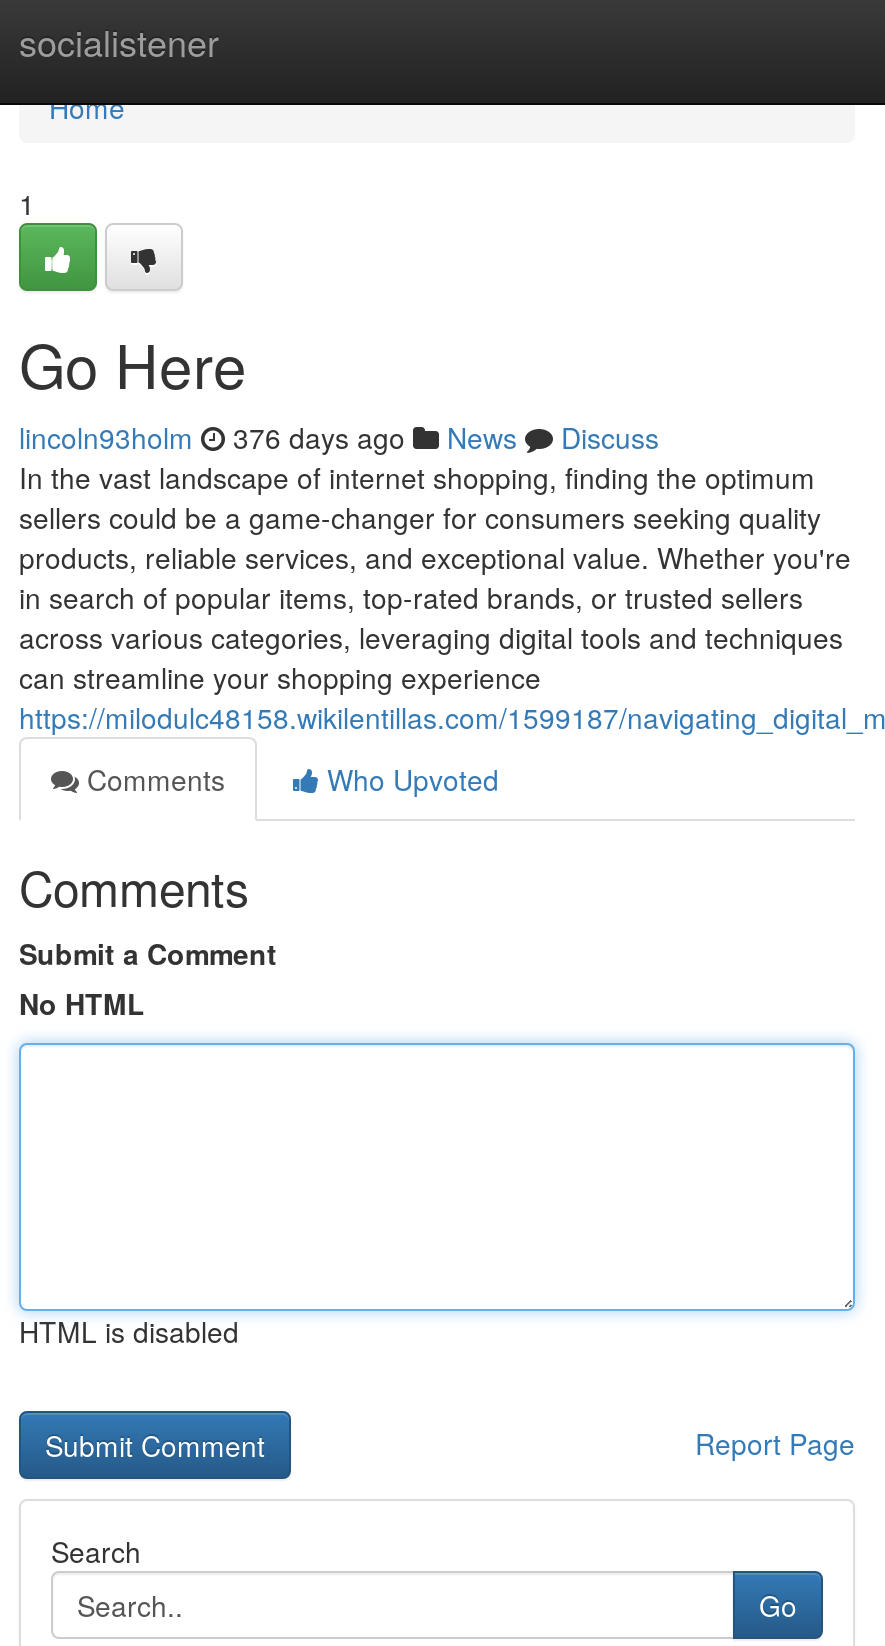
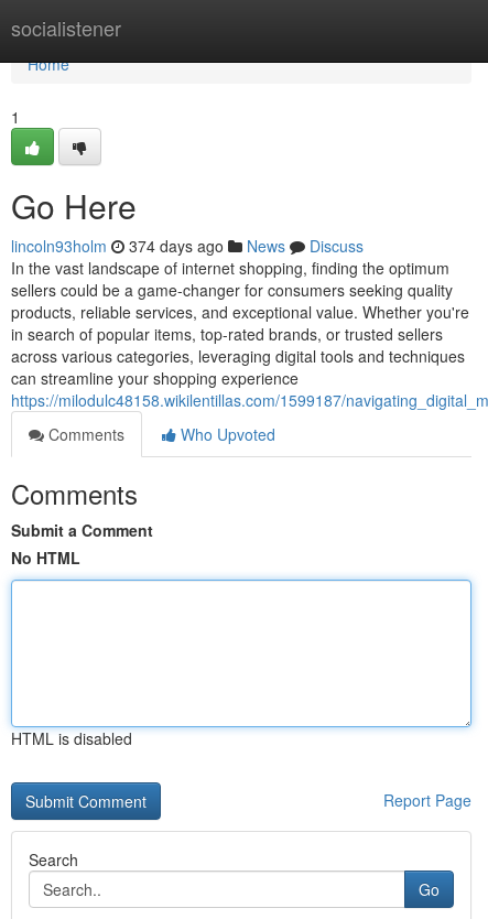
- lincoln93holm 376 days ago News Discuss
+ lincoln93holm 374 days ago News Discuss
